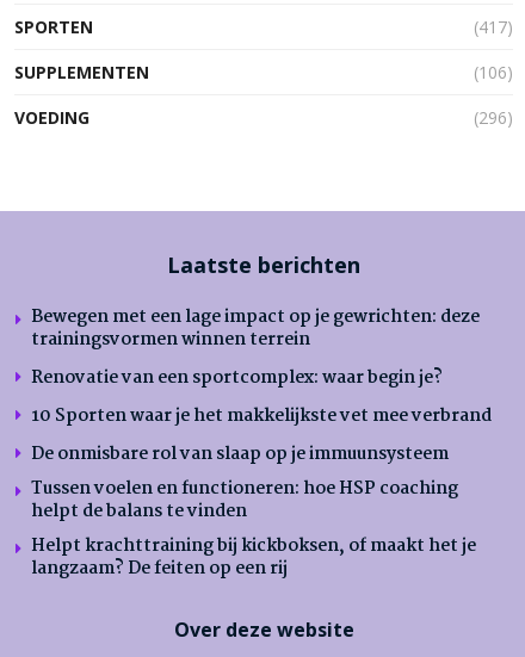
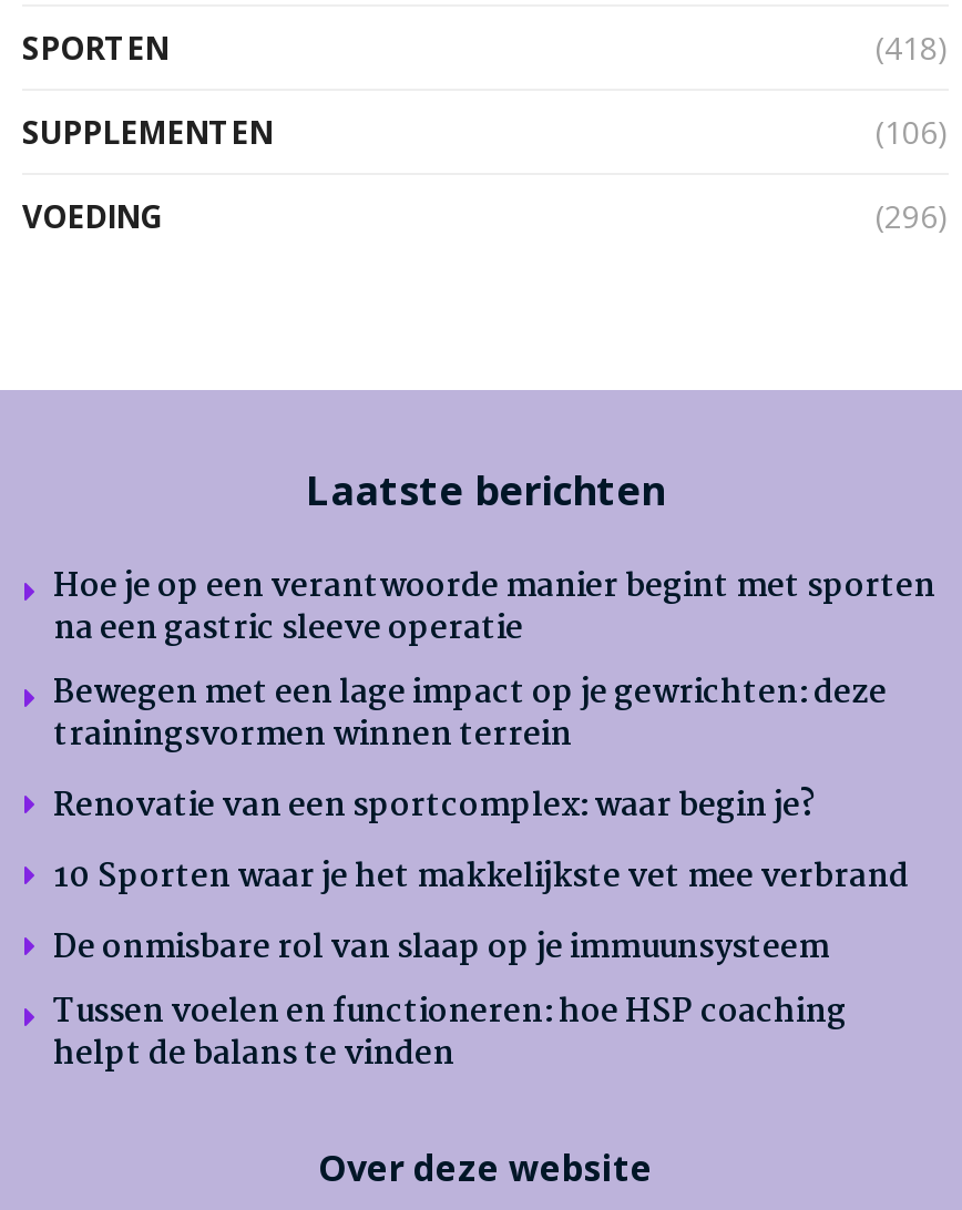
- (417)
+ (418)

+ Hoe je op een verantwoorde manier begint met sporten
+ na een gastric sleeve operatie

moved down: Bewegen met een lage impact op je gewrichten: deze | trainingsvormen winnen terrein | Renovatie van een sportcomplex: waar begin je? | 10 Sporten waar je het makkelijkste vet mee verbrand | De onmisbare rol van slaap op je immuunsysteem | Tussen voelen en functioneren: hoe HSP coaching | helpt de balans te vinden

- Helpt krachttraining bij kickboksen, of maakt het je
- langzaam? De feiten op een rij
